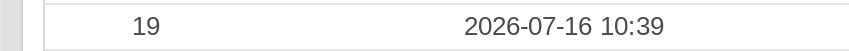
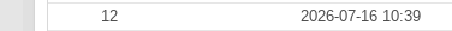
- 19
+ 12
